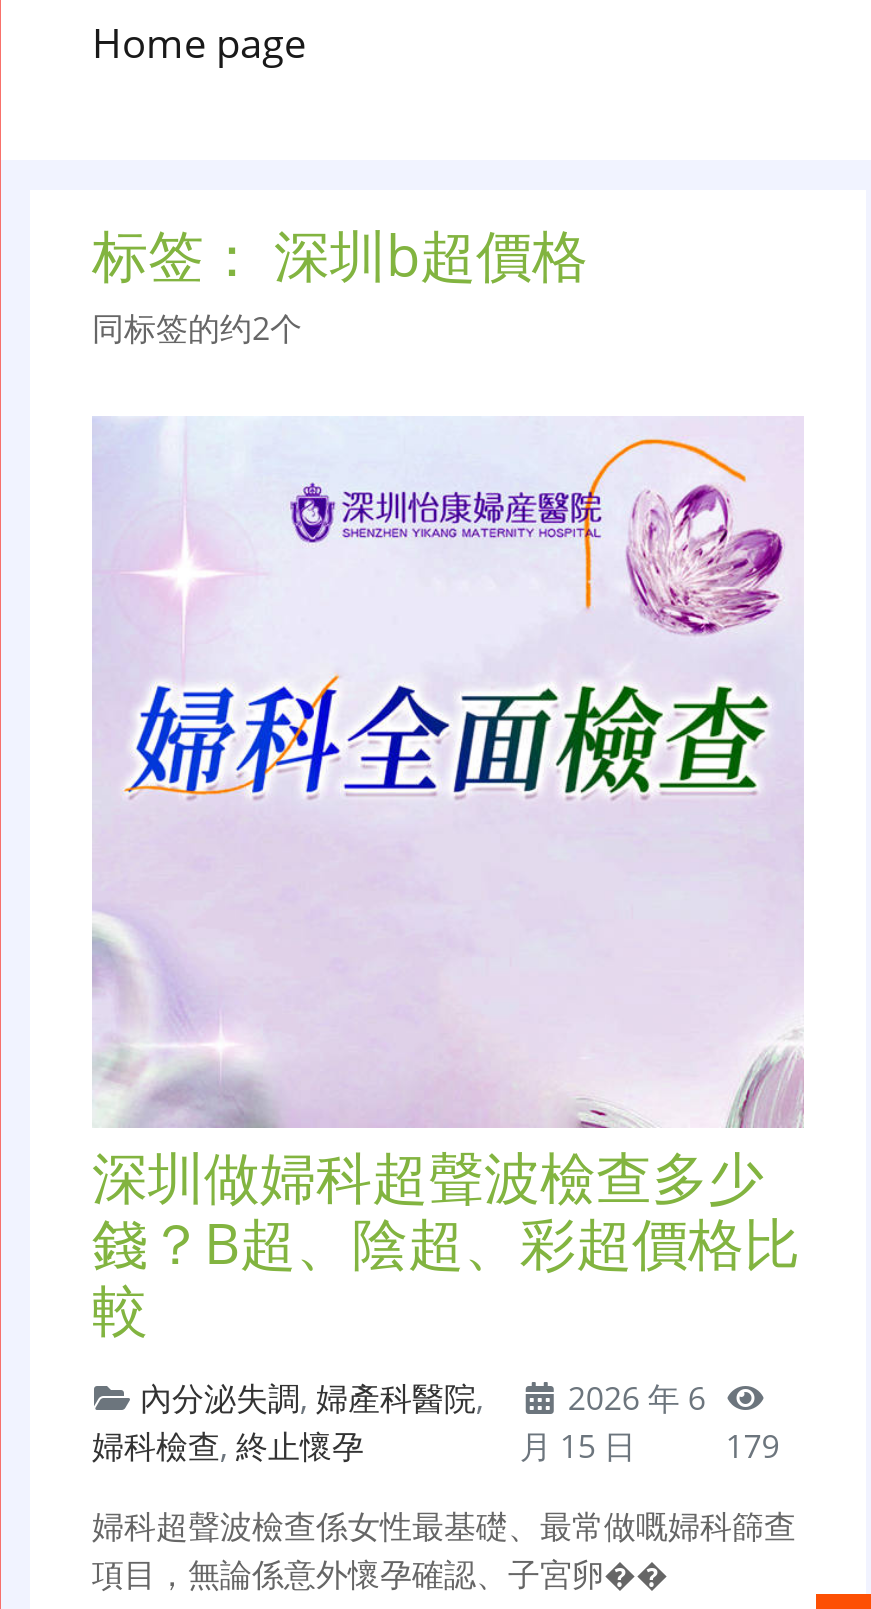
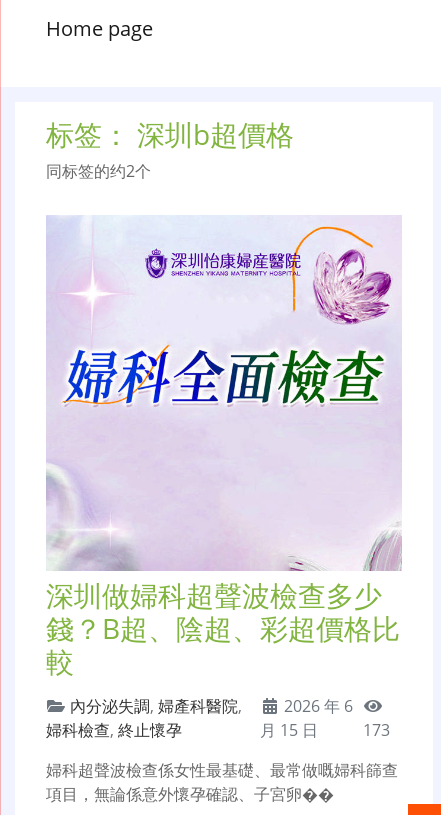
- 179
+ 173
